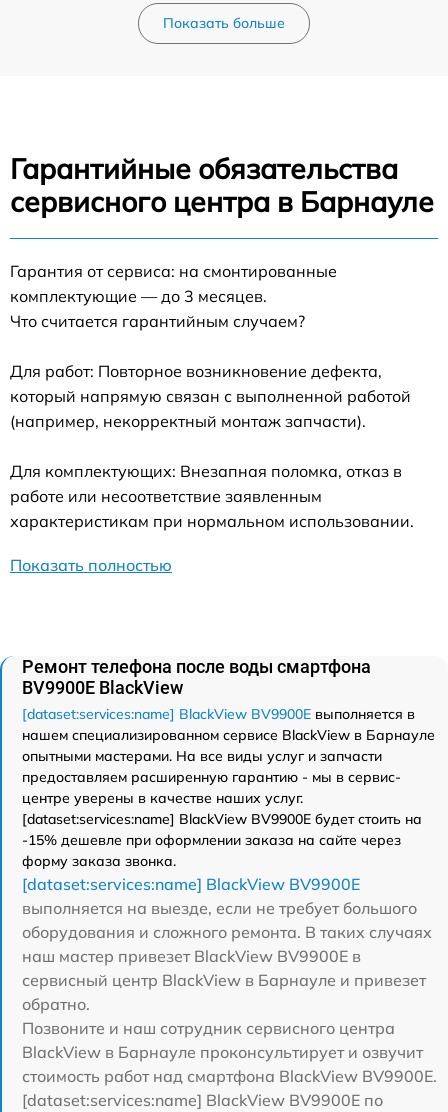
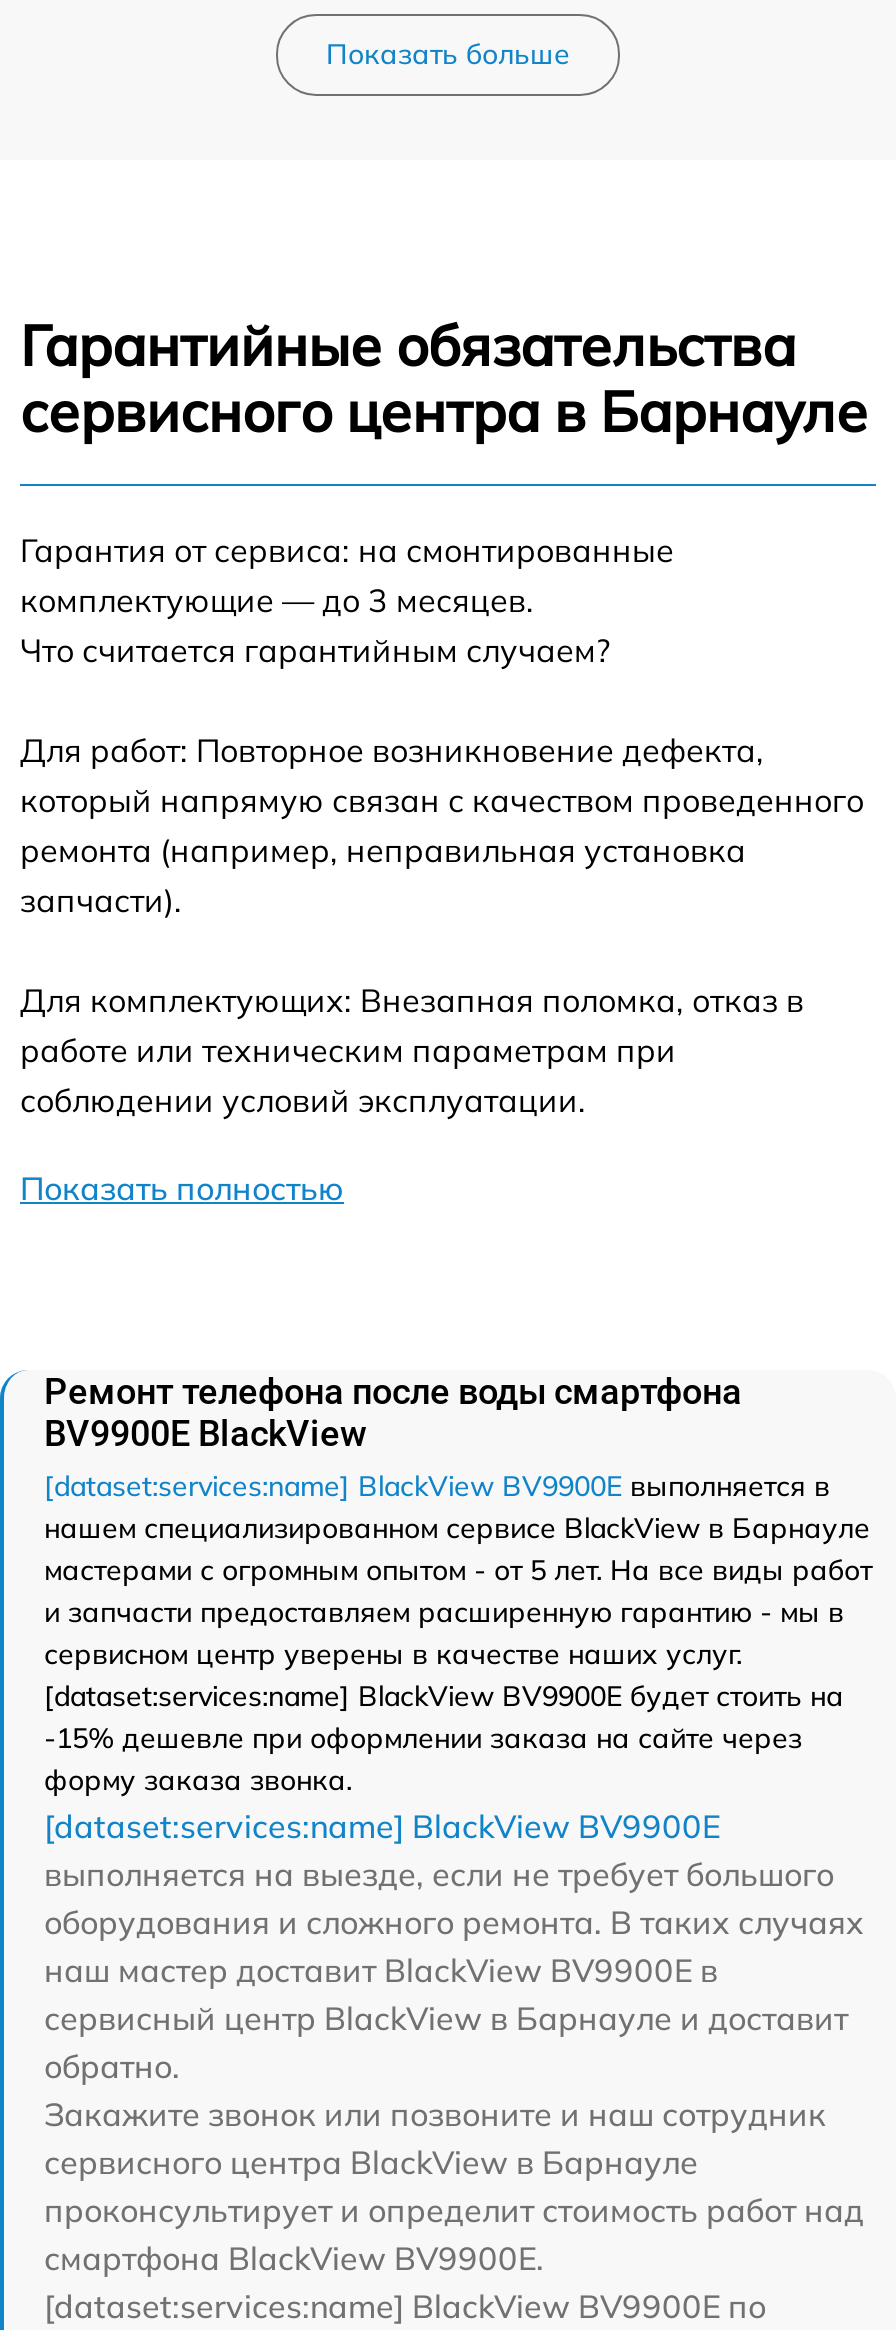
- который напрямую связан с выполненной работой
- (например, некорректный монтаж запчасти).
+ который напрямую связан с качеством проведенного
+ ремонта (например, неправильная установка
+ запчасти).

- работе или несоответствие заявленным
- характеристикам при нормальном использовании.
+ работе или техническим параметрам при
+ соблюдении условий эксплуатации.

- опытными мастерами. На все виды услуг и запчасти
- предоставляем расширенную гарантию - мы в сервис-
- центре уверены в качестве наших услуг.
+ мастерами с огромным опытом - от 5 лет. На все виды работ
+ и запчасти предоставляем расширенную гарантию - мы в
+ сервисном центр уверены в качестве наших услуг.

- наш мастер привезет BlackView BV9900E в
+ наш мастер доставит BlackView BV9900E в

- сервисный центр BlackView в Барнауле и привезет
+ сервисный центр BlackView в Барнауле и доставит

- Позвоните и наш сотрудник сервисного центра
- BlackView в Барнауле проконсультирует и озвучит
- стоимость работ над смартфона BlackView BV9900E.
+ Закажите звонок или позвоните и наш сотрудник
+ сервисного центра BlackView в Барнауле
+ проконсультирует и определит стоимость работ над
+ смартфона BlackView BV9900E.
